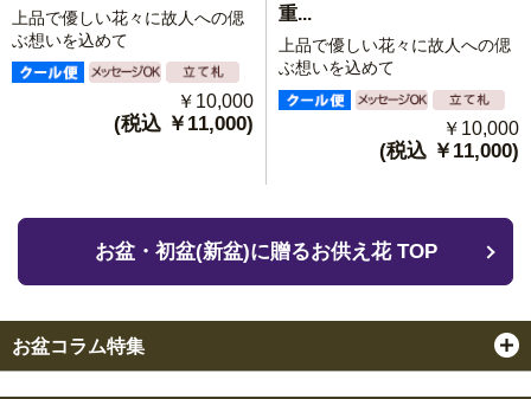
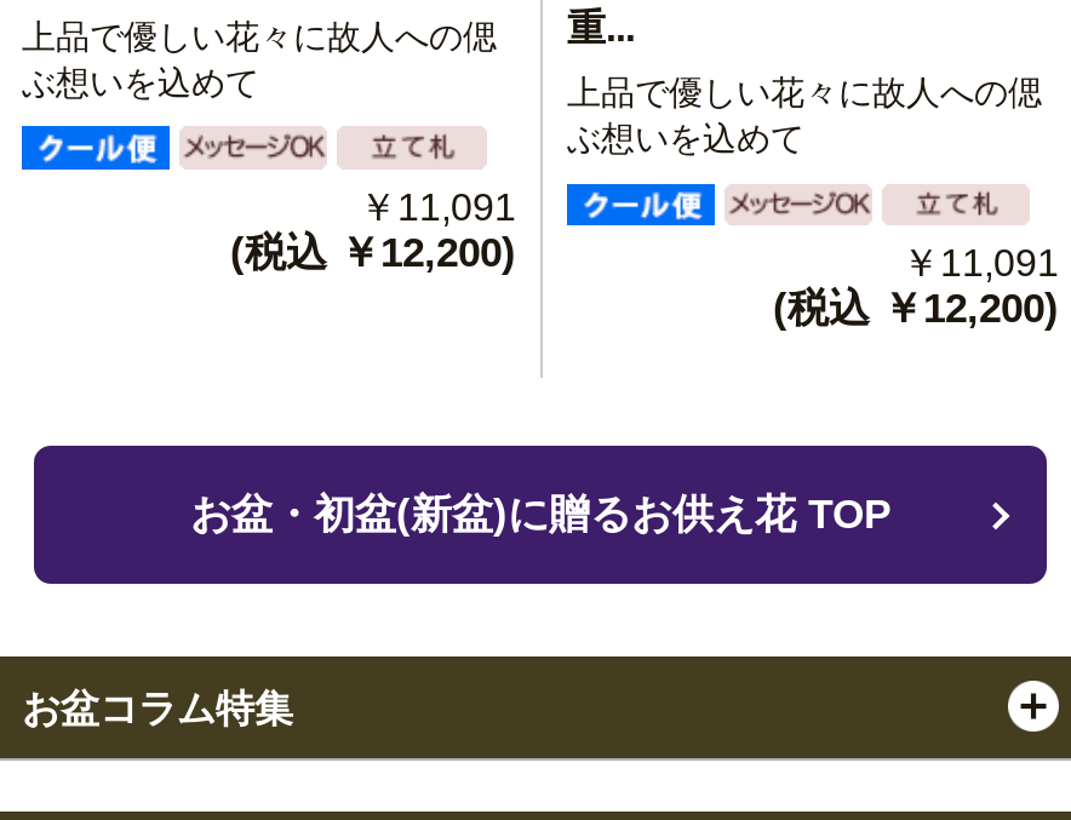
- ￥10,000
+ ￥11,091

- (税込 ￥11,000)
+ (税込 ￥12,200)

- ￥10,000
+ ￥11,091

- (税込 ￥11,000)
+ (税込 ￥12,200)
